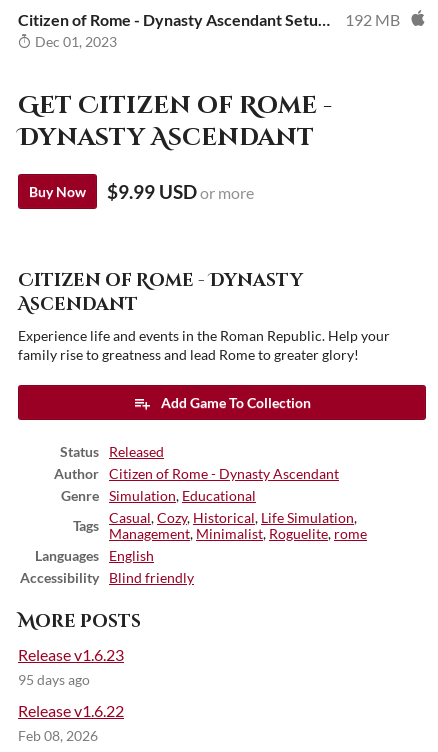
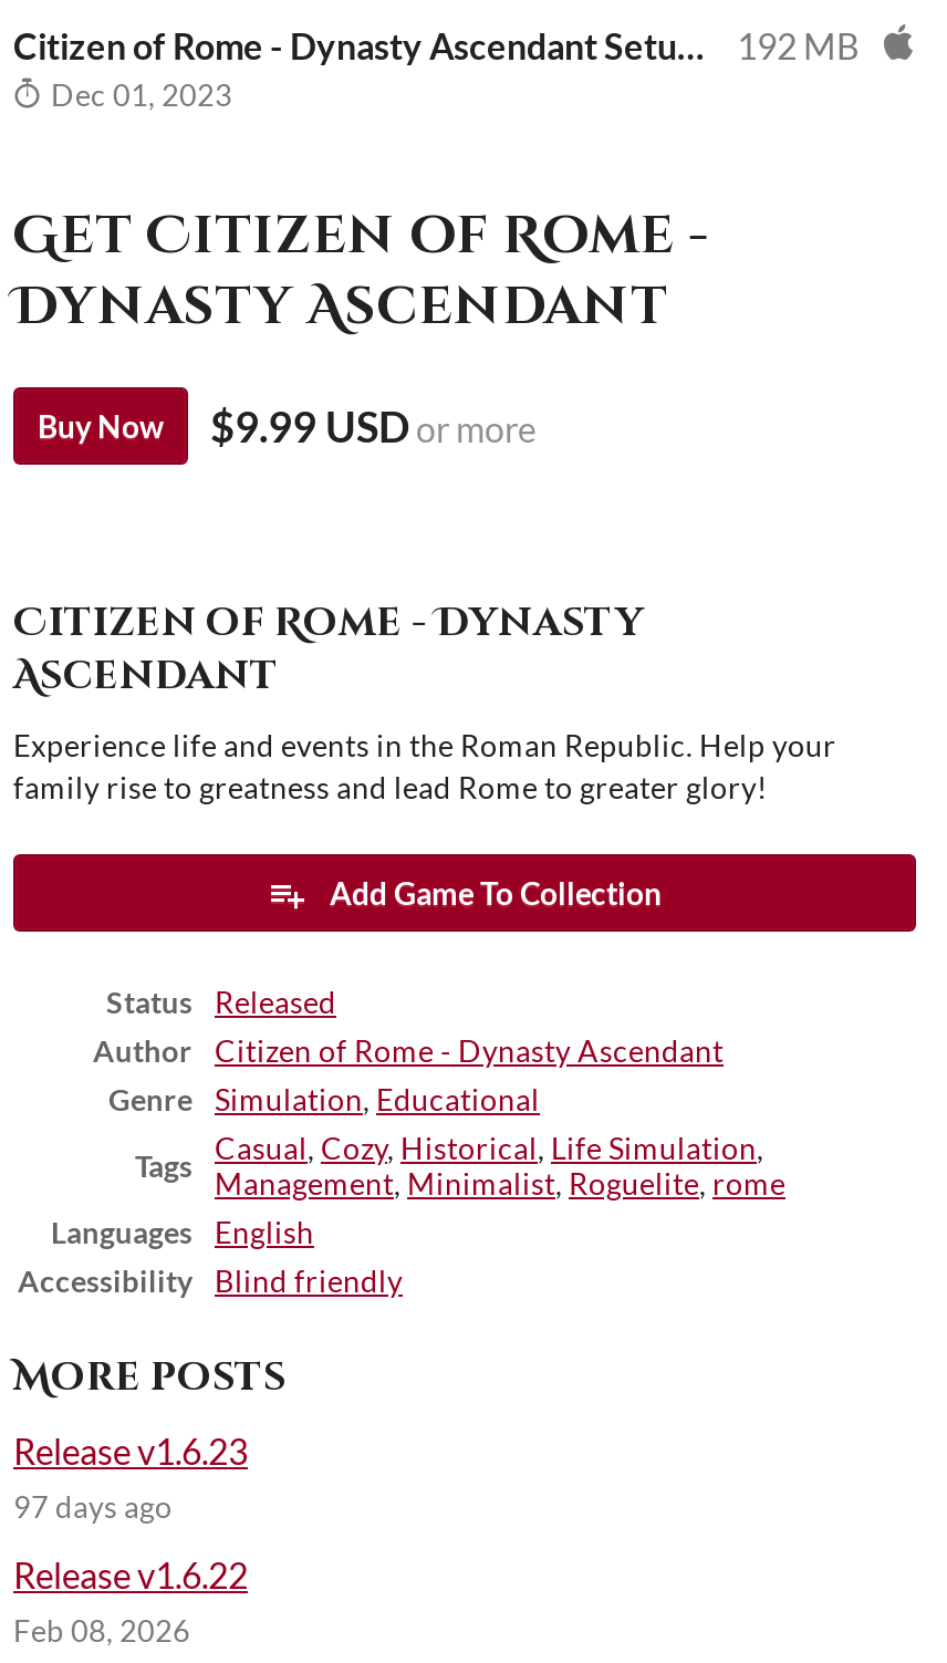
- 95 days ago
+ 97 days ago
